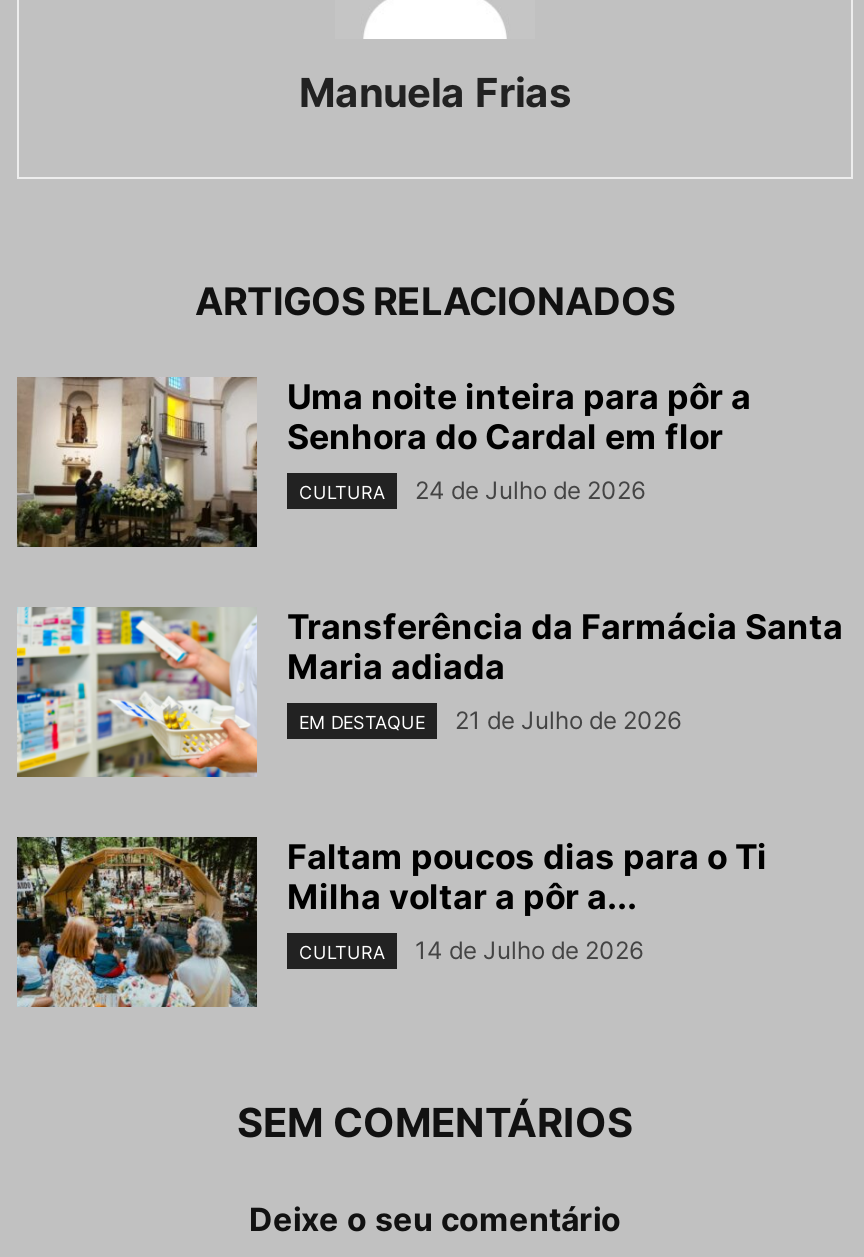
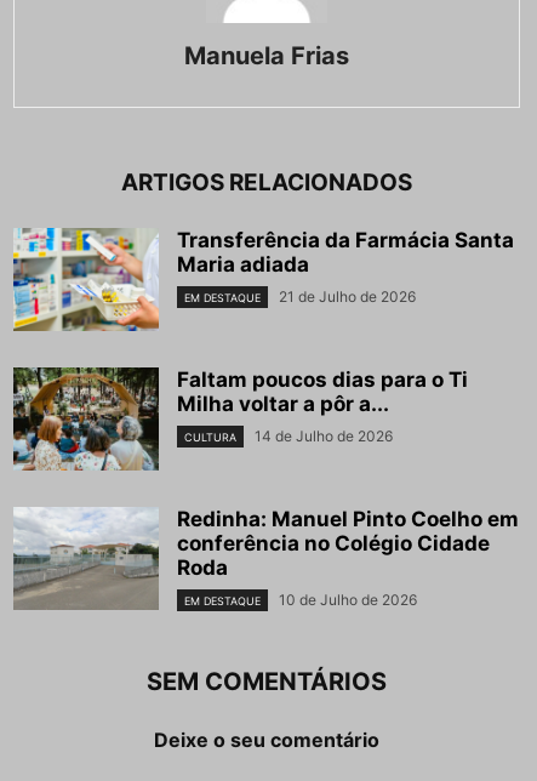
- [image]
- Uma noite inteira para pôr a
- Senhora do Cardal em flor
- CULTURA
- 24 de Julho de 2026

moved up: [image] | Transferência da Farmácia Santa | Maria adiada | ... | CULTURA | 14 de Julho de 2026

+ [image]
+ Redinha: Manuel Pinto Coelho em
+ conferência no Colégio Cidade
+ Roda
+ EM DESTAQUE
+ 10 de Julho de 2026
